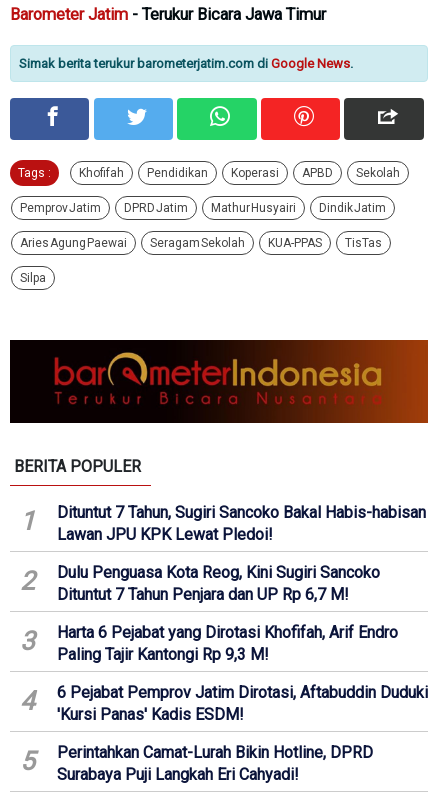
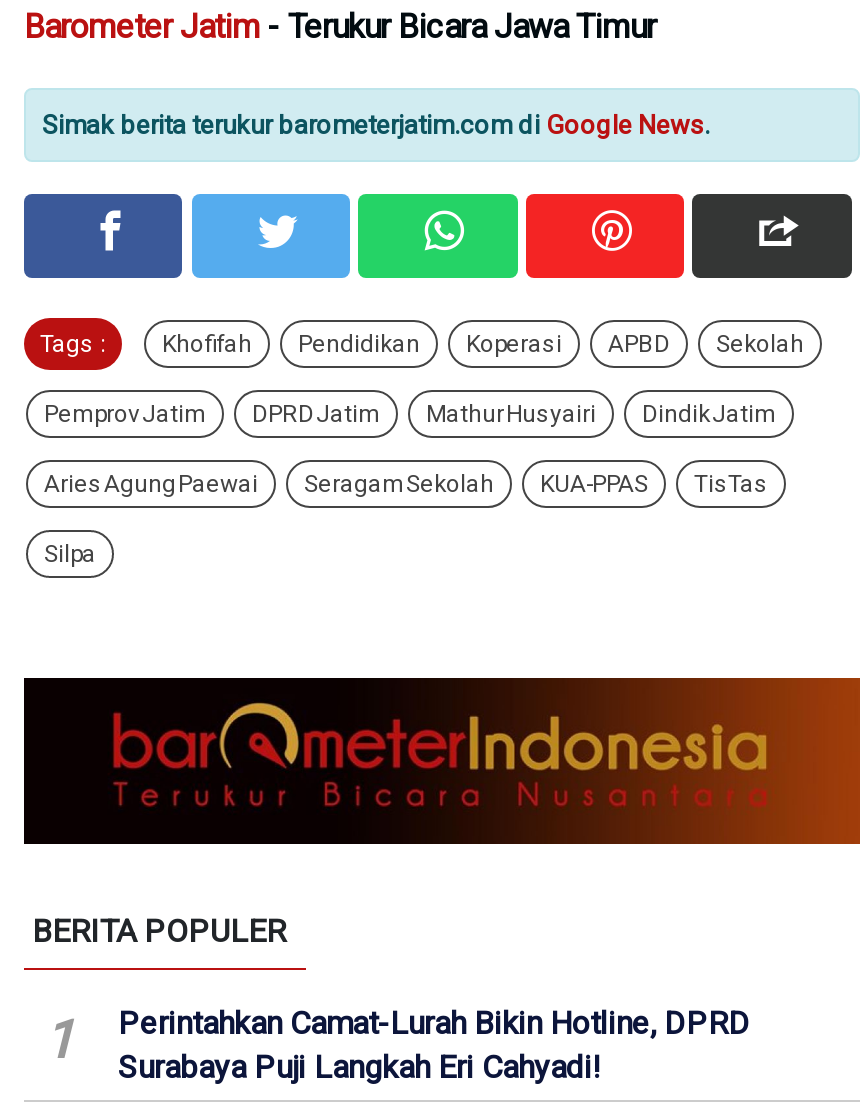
- Dituntut 7 Tahun, Sugiri Sancoko Bakal Habis-habisan
- Lawan JPU KPK Lewat Pledoi!
- 2
- Dulu Penguasa Kota Reog, Kini Sugiri Sancoko
- Dituntut 7 Tahun Penjara dan UP Rp 6,7 M!
- 3
- Harta 6 Pejabat yang Dirotasi Khofifah, Arif Endro
- Paling Tajir Kantongi Rp 9,3 M!
- 4
- 6 Pejabat Pemprov Jatim Dirotasi, Aftabuddin Duduki
- 'Kursi Panas' Kadis ESDM!
- 5
